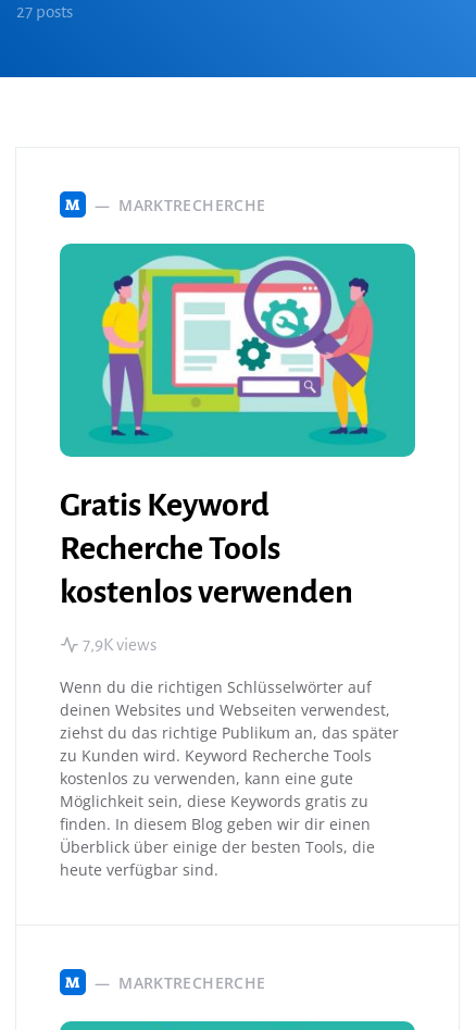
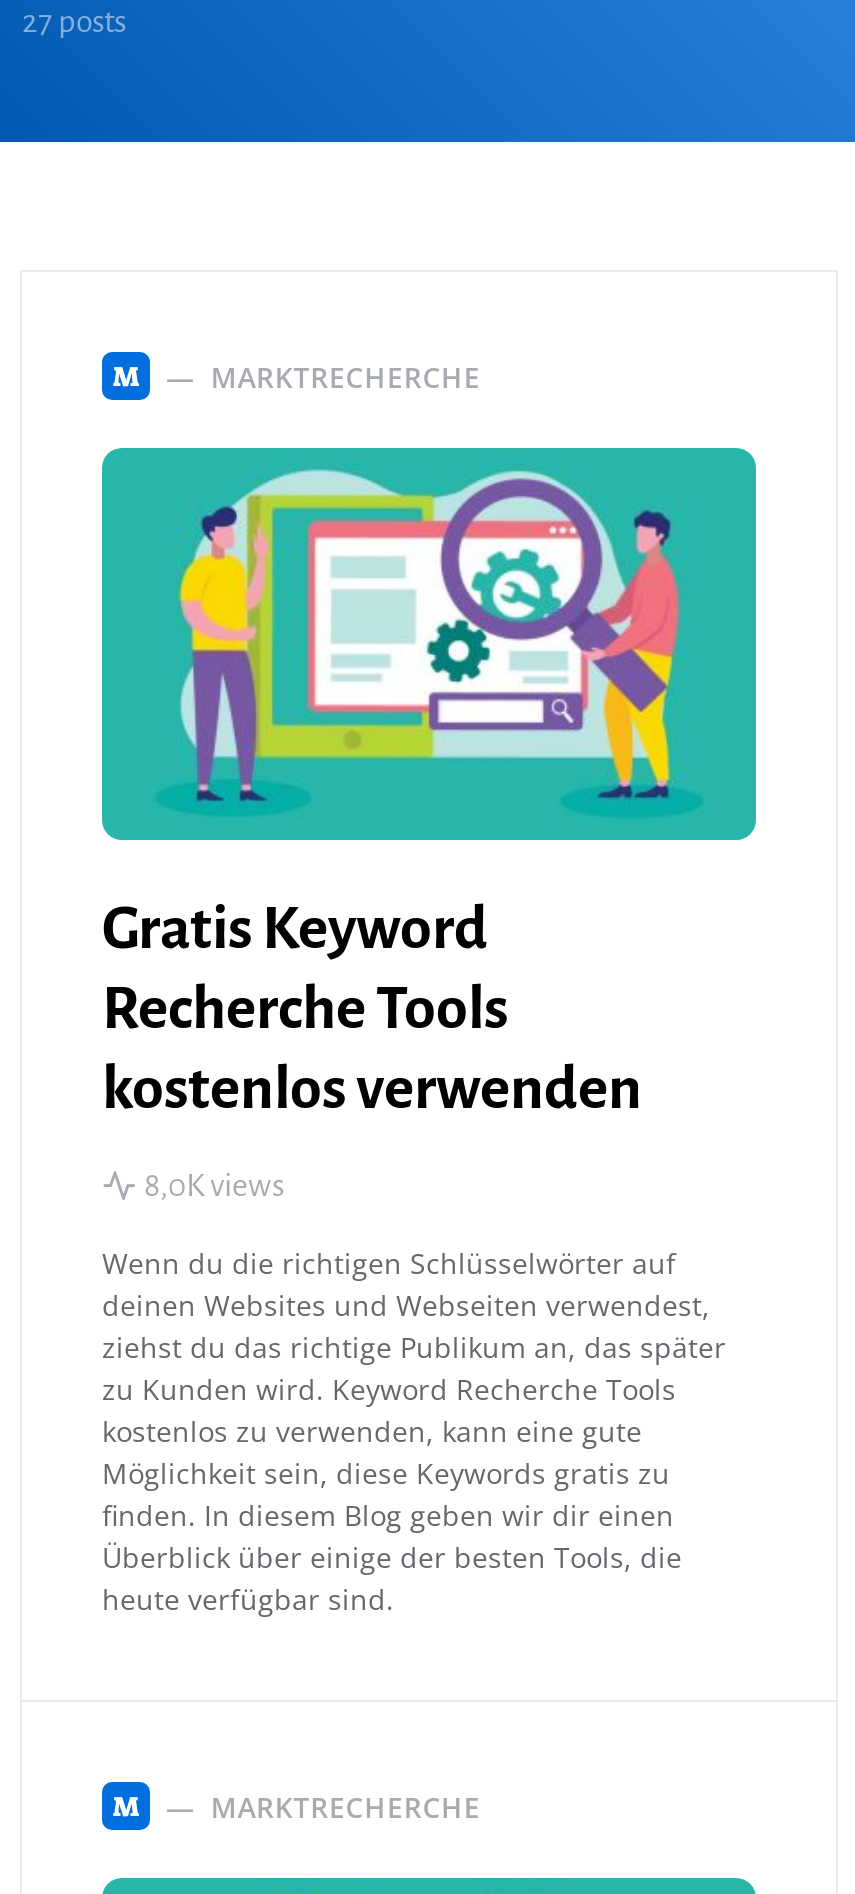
- 7,9K views
+ 8,0K views
